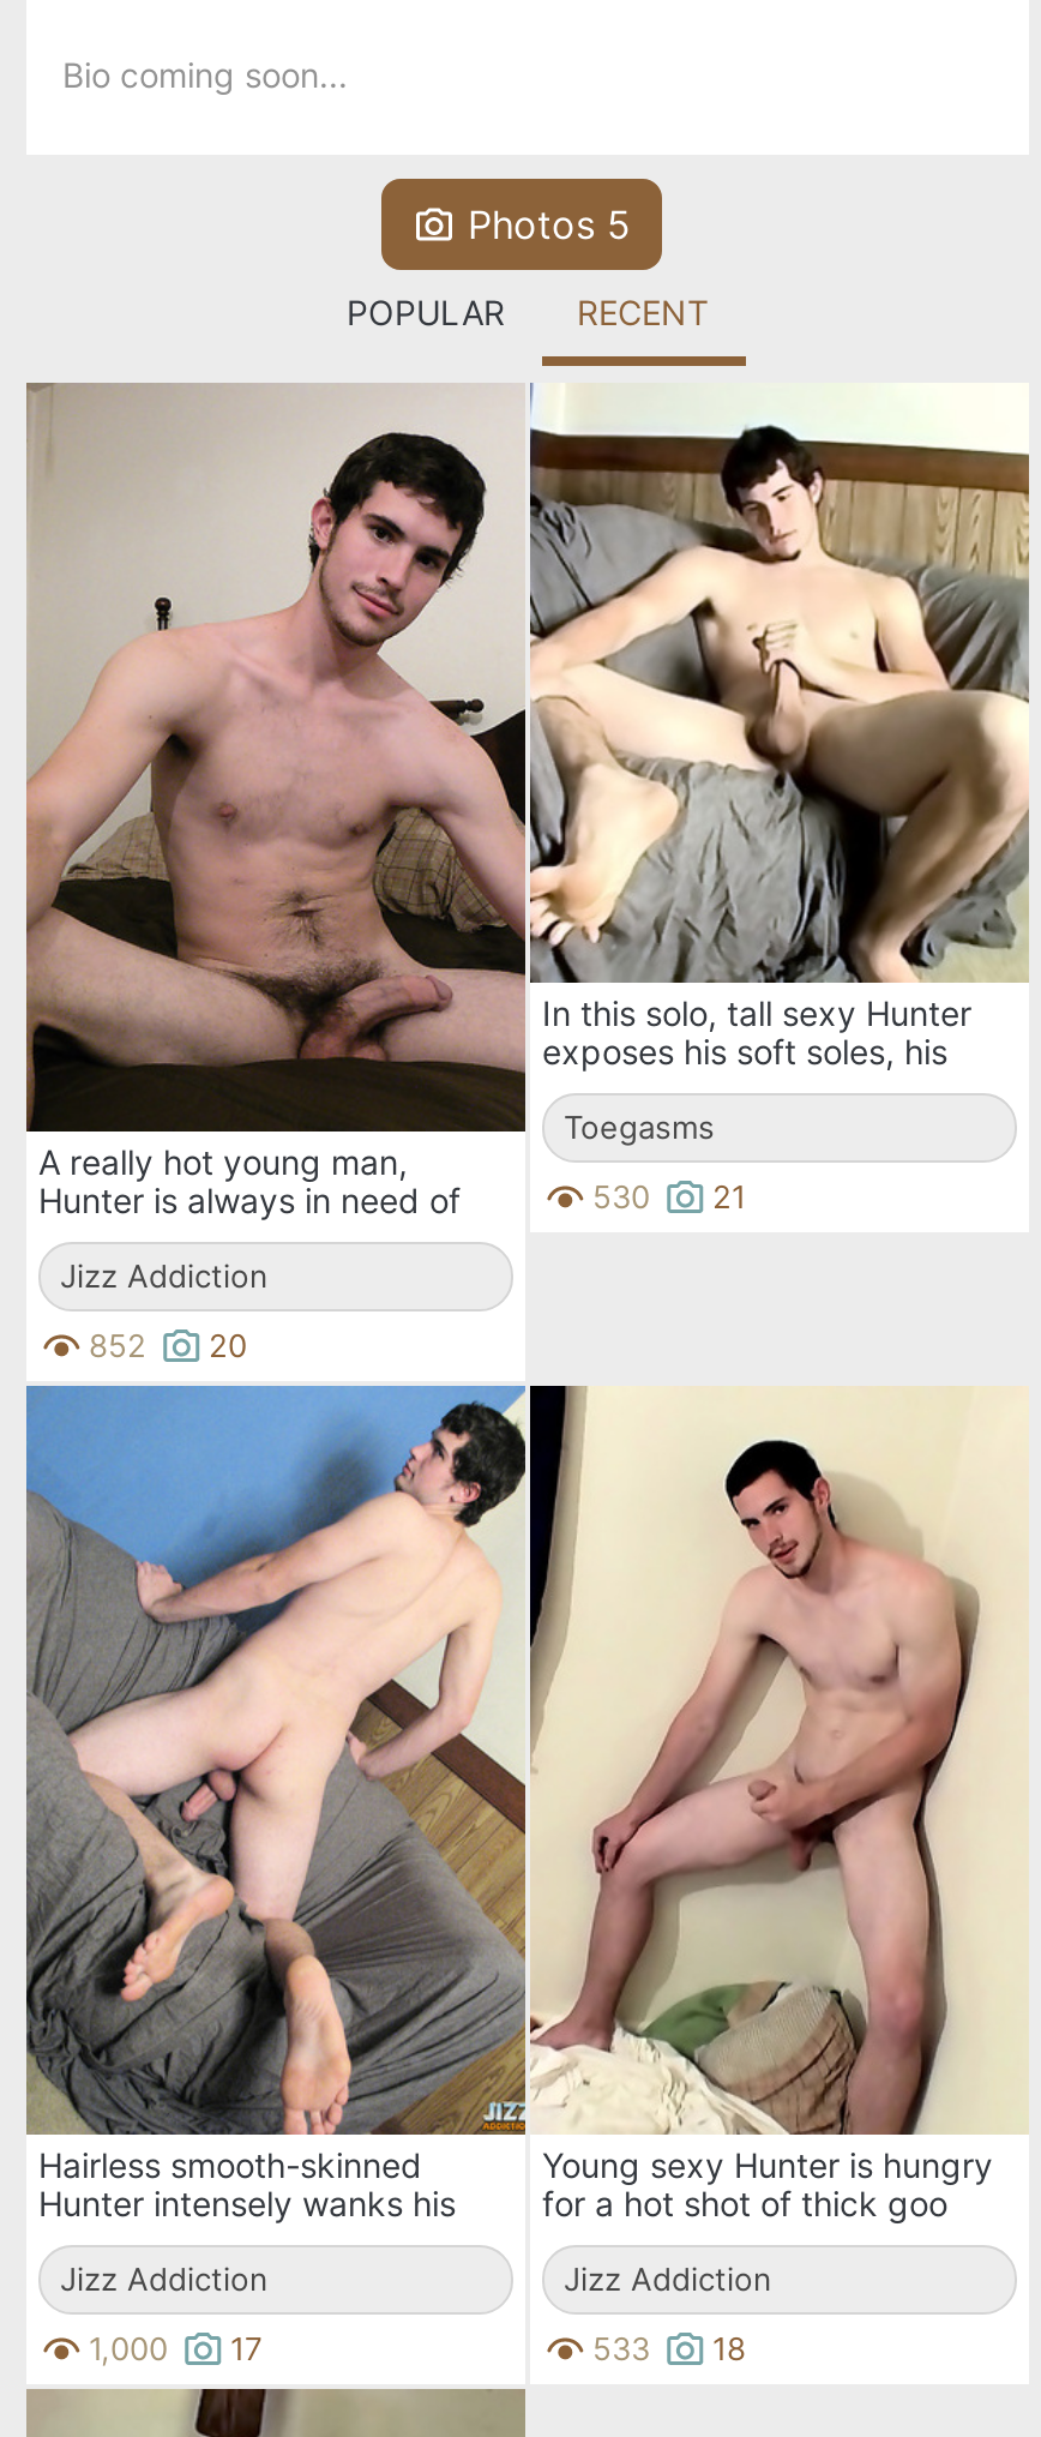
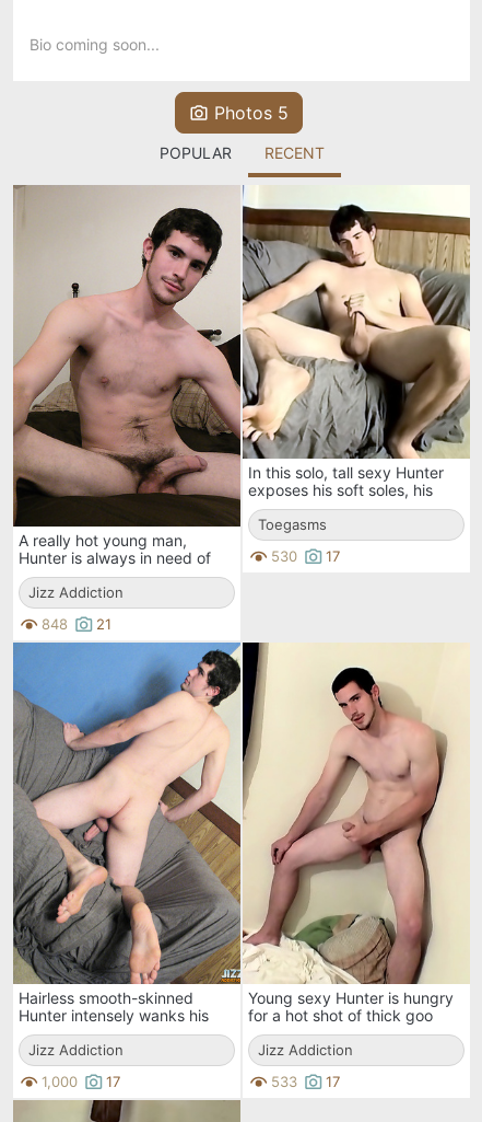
- 530 21
+ 530 17

- 852
+ 848

- 20
+ 21

- 533 18
+ 533 17
